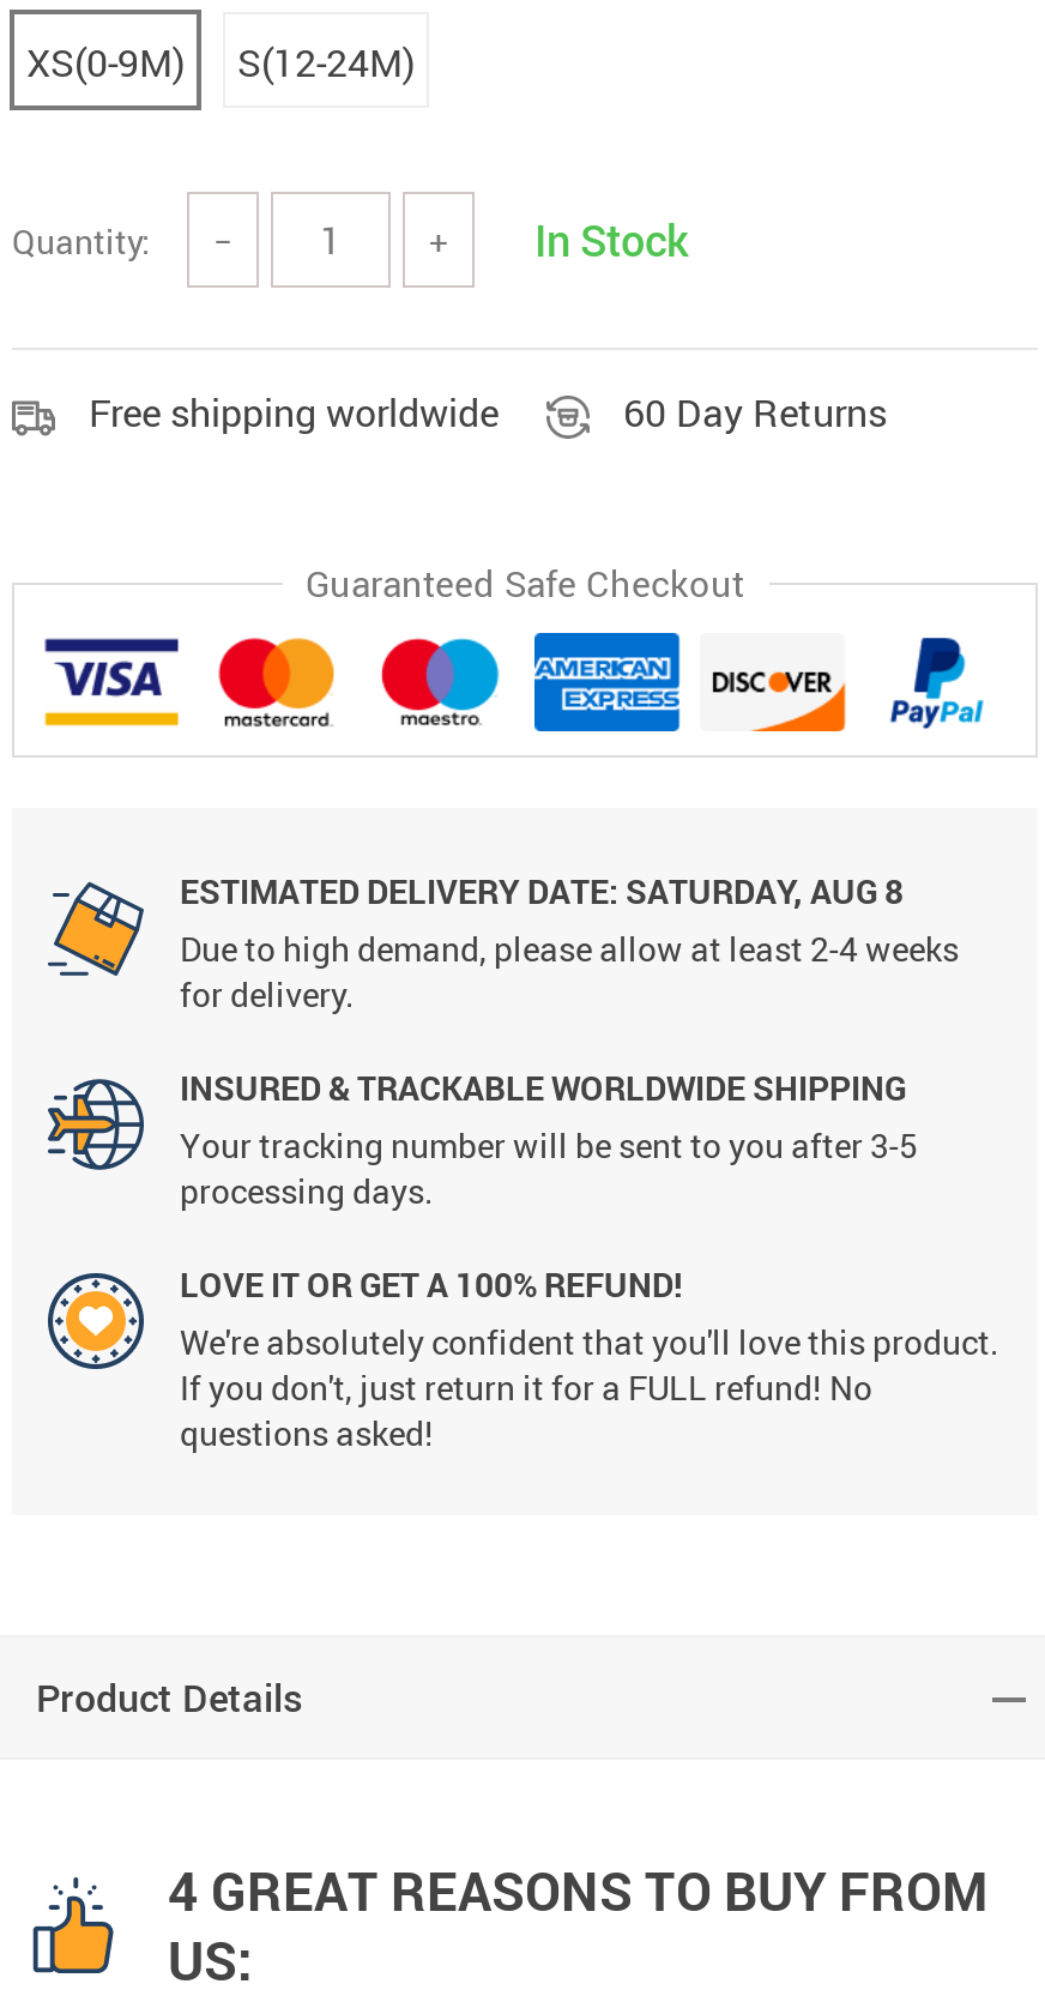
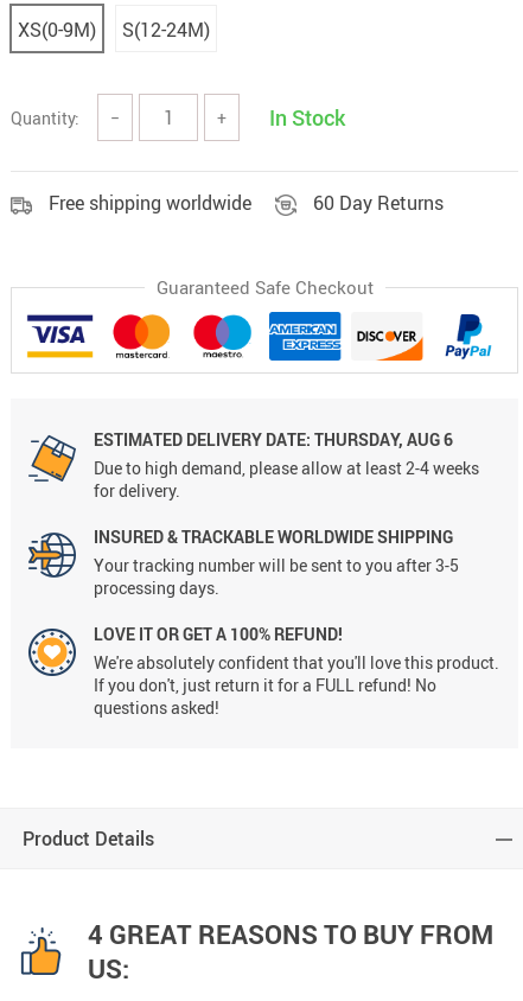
- ESTIMATED DELIVERY DATE: SATURDAY, AUG 8
+ ESTIMATED DELIVERY DATE: THURSDAY, AUG 6
